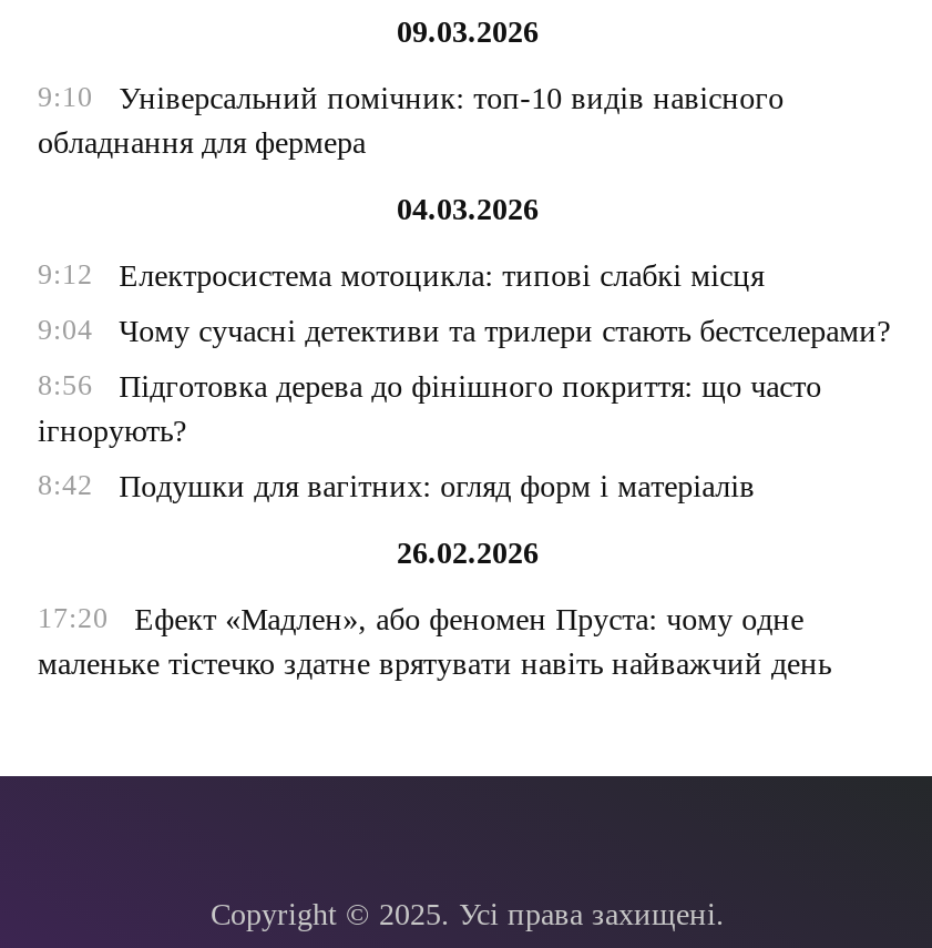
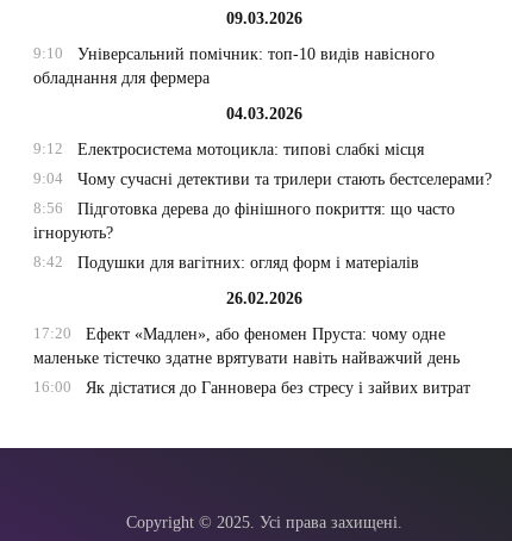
+ 16:00
+ Як дістатися до Ганновера без стресу і зайвих витрат
